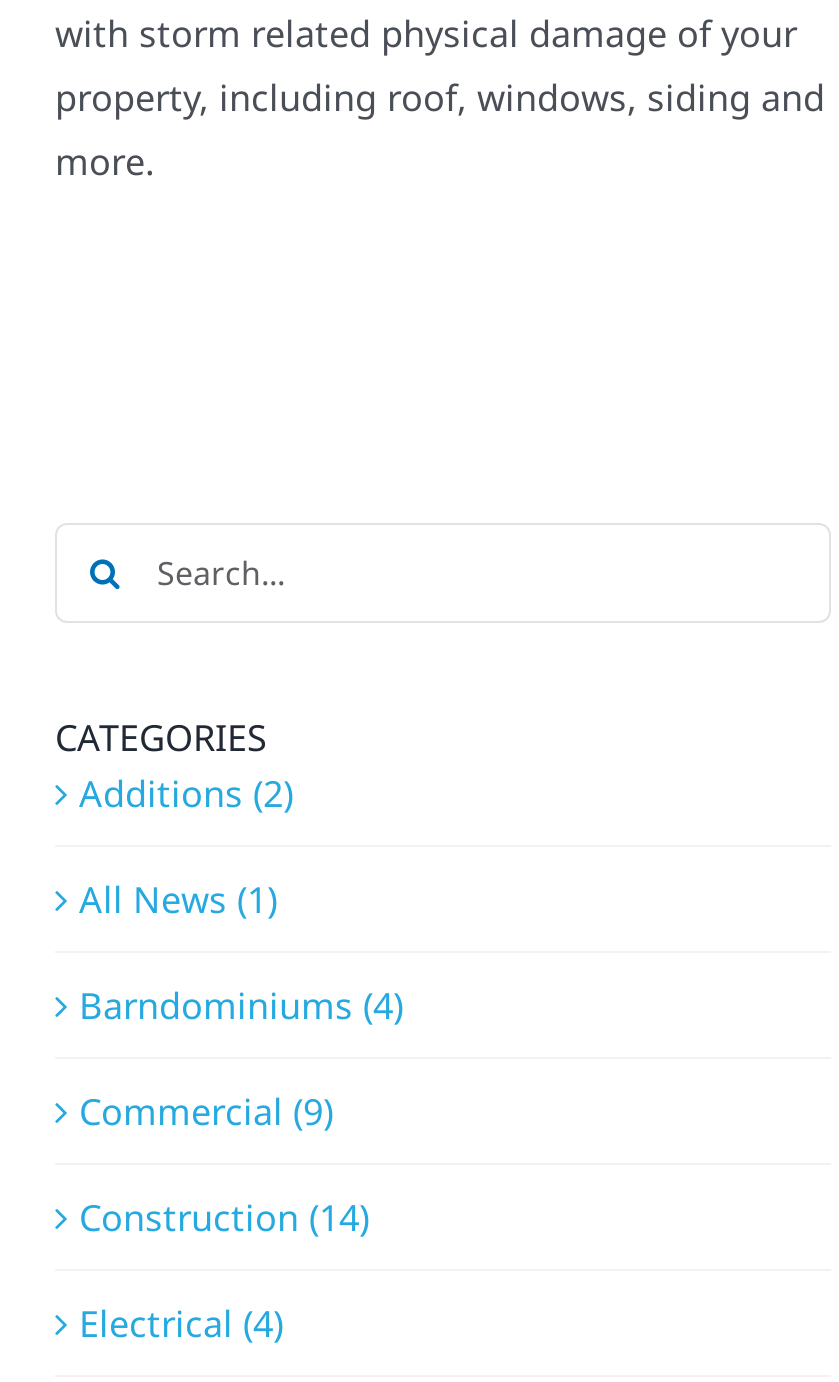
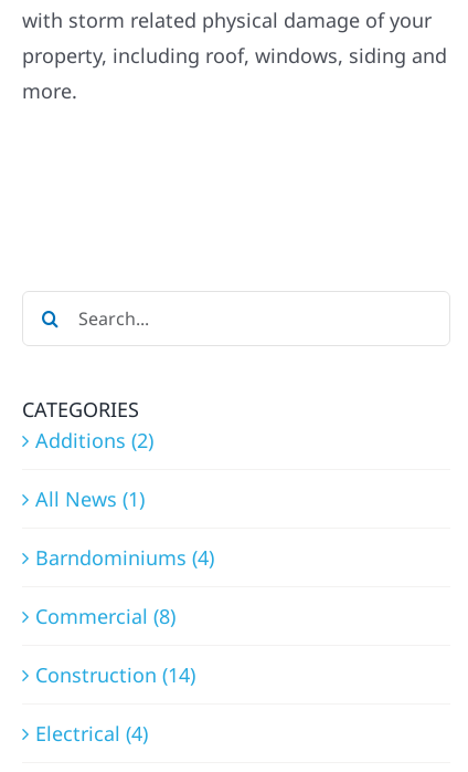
- Commercial (9)
+ Commercial (8)
